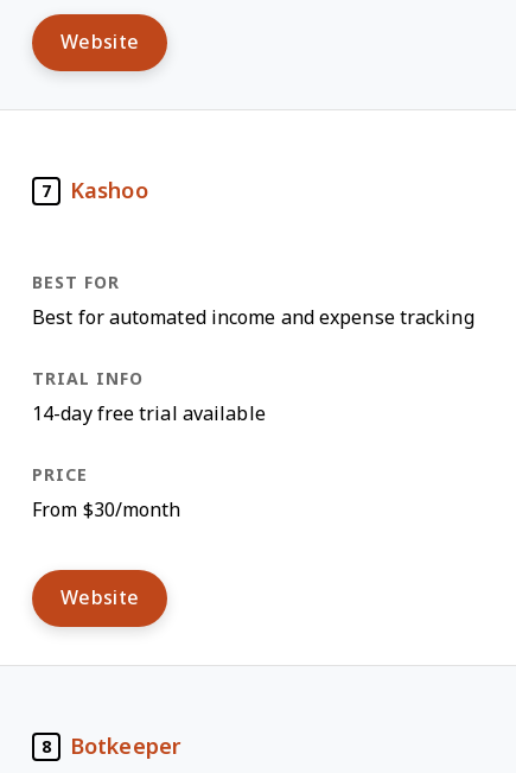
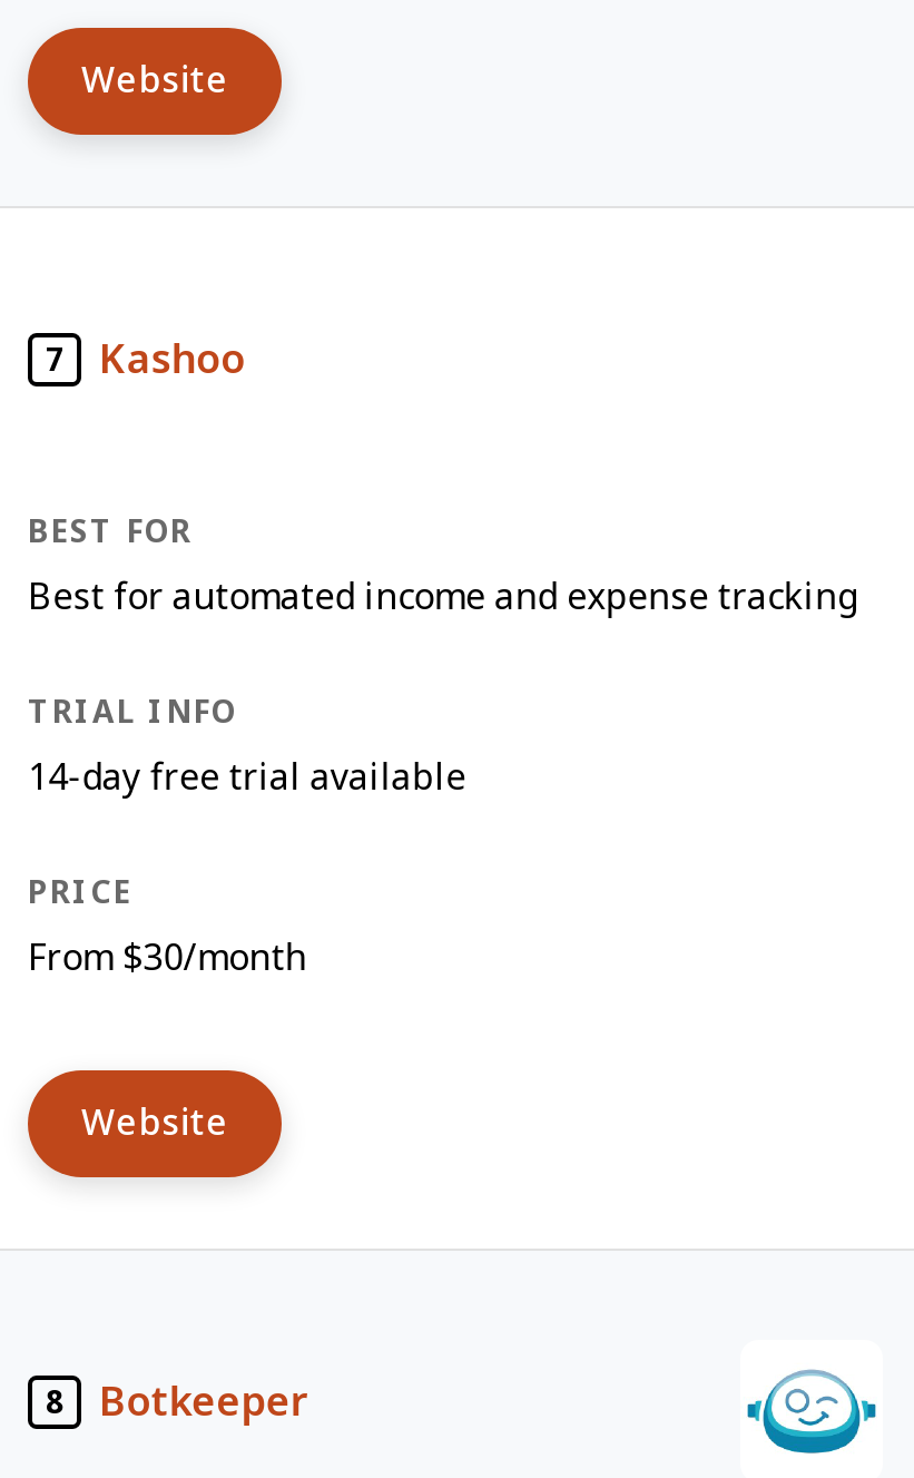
+ [image]
